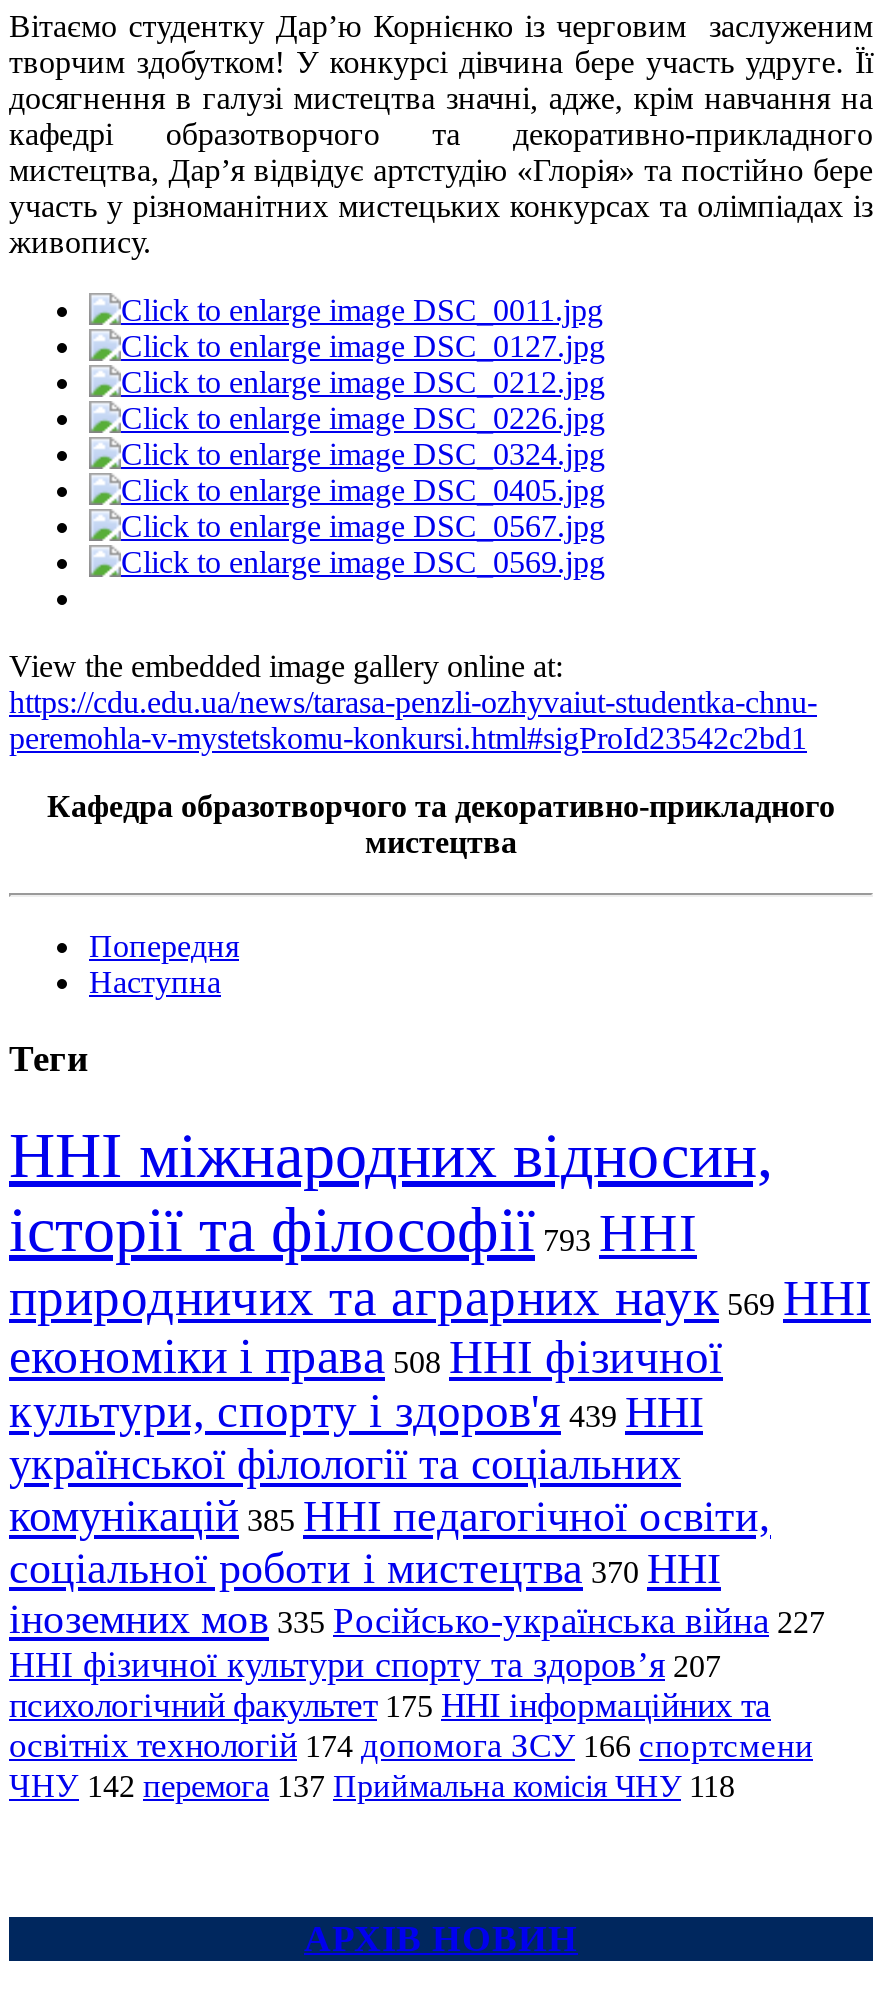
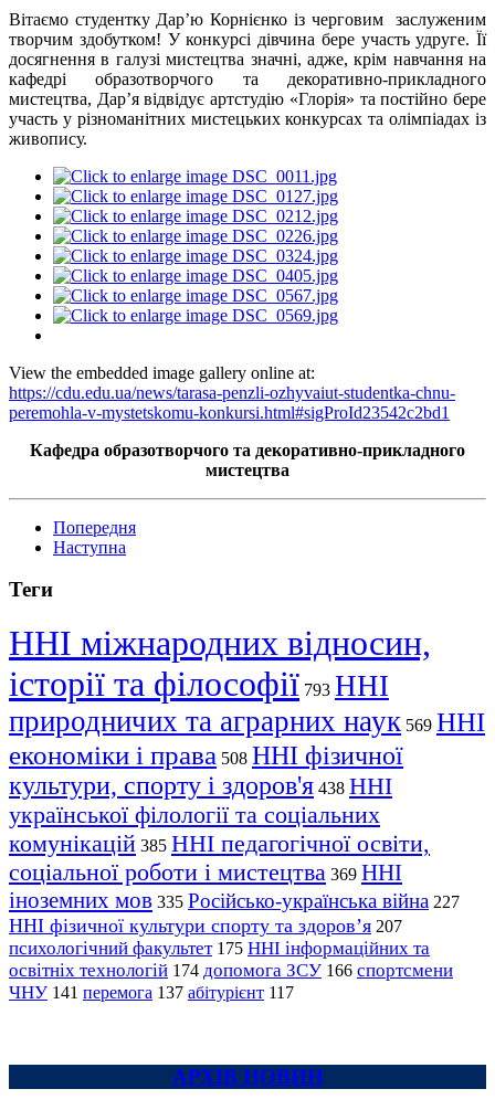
- культури, спорту і здоров'я 439 ННІ
+ культури, спорту і здоров'я 438 ННІ

- соціальної роботи і мистецтва 370 ННІ
+ соціальної роботи і мистецтва 369 ННІ

- ЧНУ 142 перемога 137 Приймальна комісія ЧНУ 118
+ ЧНУ 141 перемога 137 абітурієнт 117
